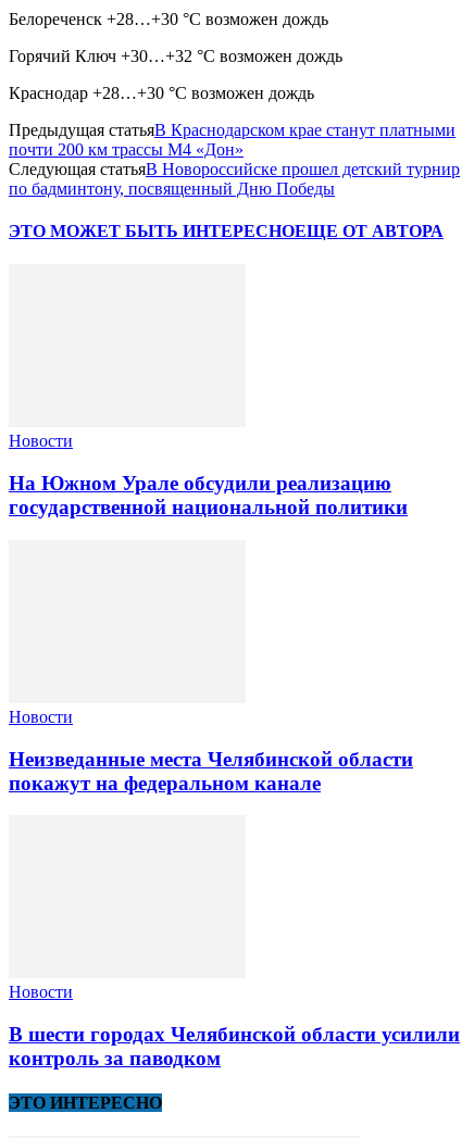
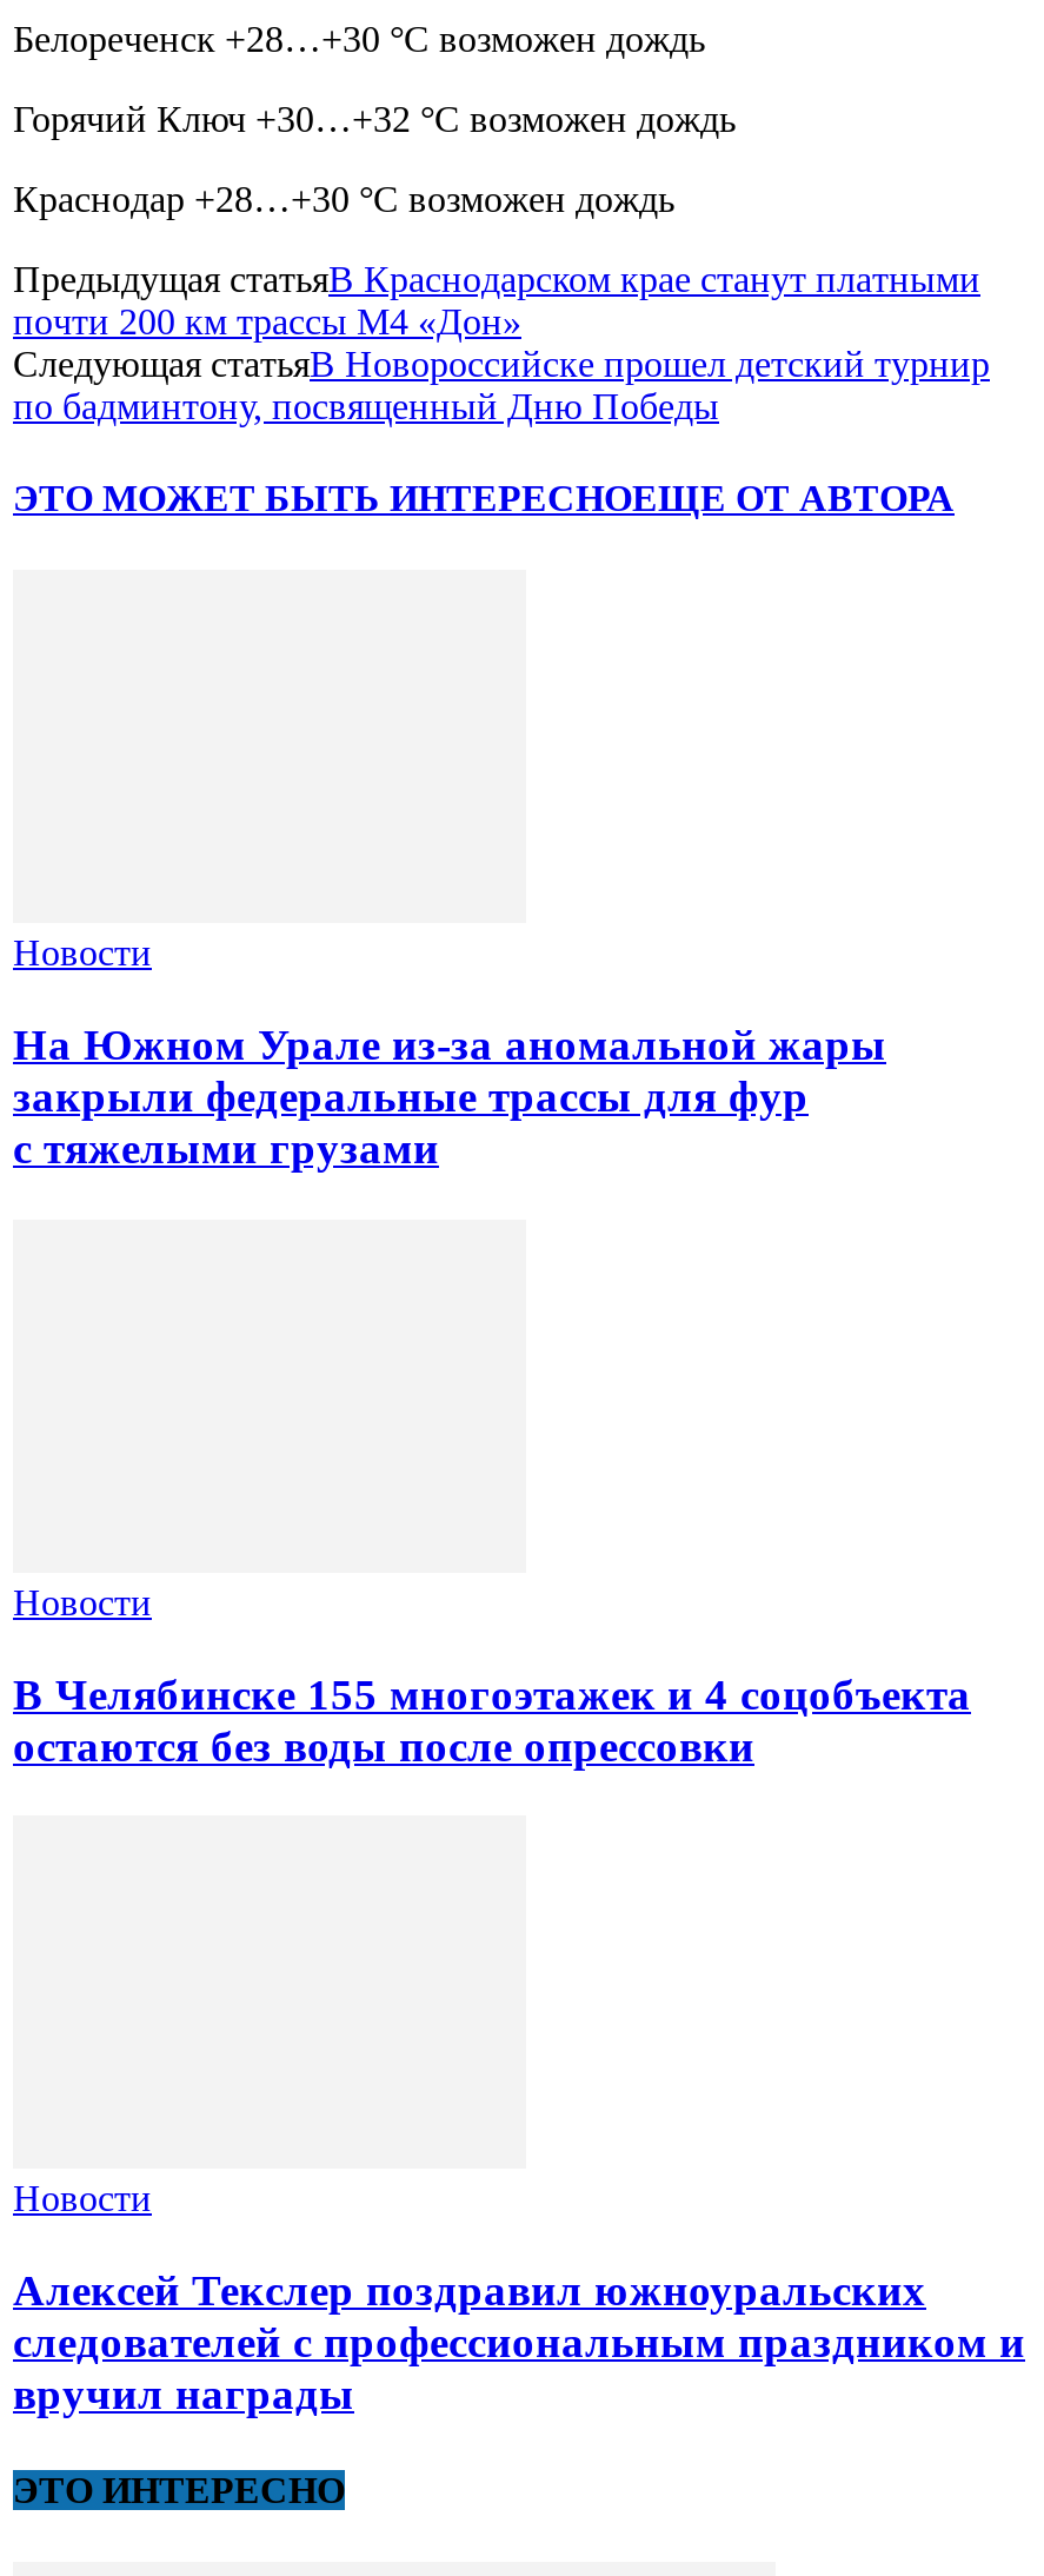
- На Южном Урале обсудили реализацию
- государственной национальной политики
+ На Южном Урале из‑за аномальной жары
+ закрыли федеральные трассы для фур
+ с тяжелыми грузами

- Неизведанные места Челябинской области
- покажут на федеральном канале
+ В Челябинске 155 многоэтажек и 4 соцобъекта
+ остаются без воды после опрессовки

- В шести городах Челябинской области усилили
- контроль за паводком
+ Алексей Текслер поздравил южноуральских
+ следователей с профессиональным праздником и
+ вручил награды
